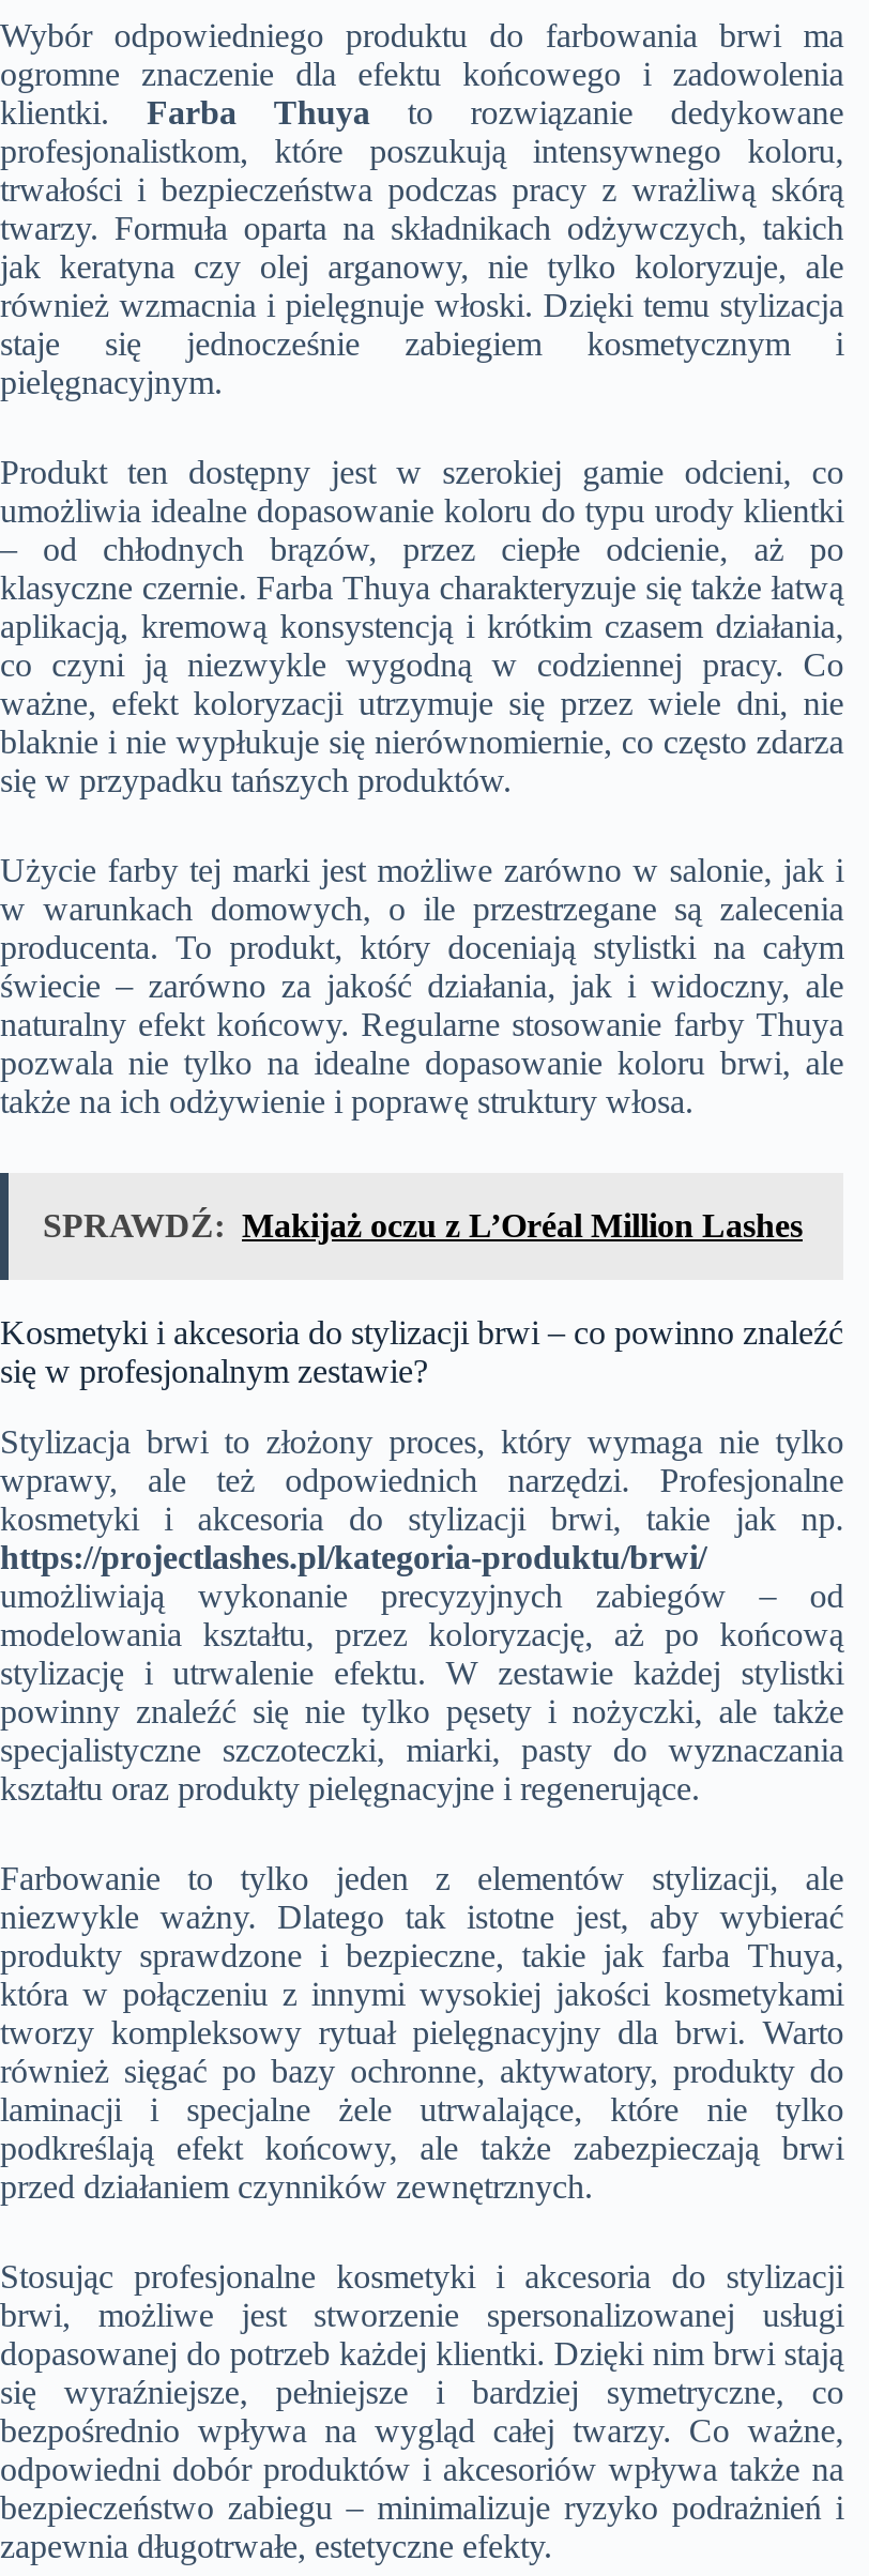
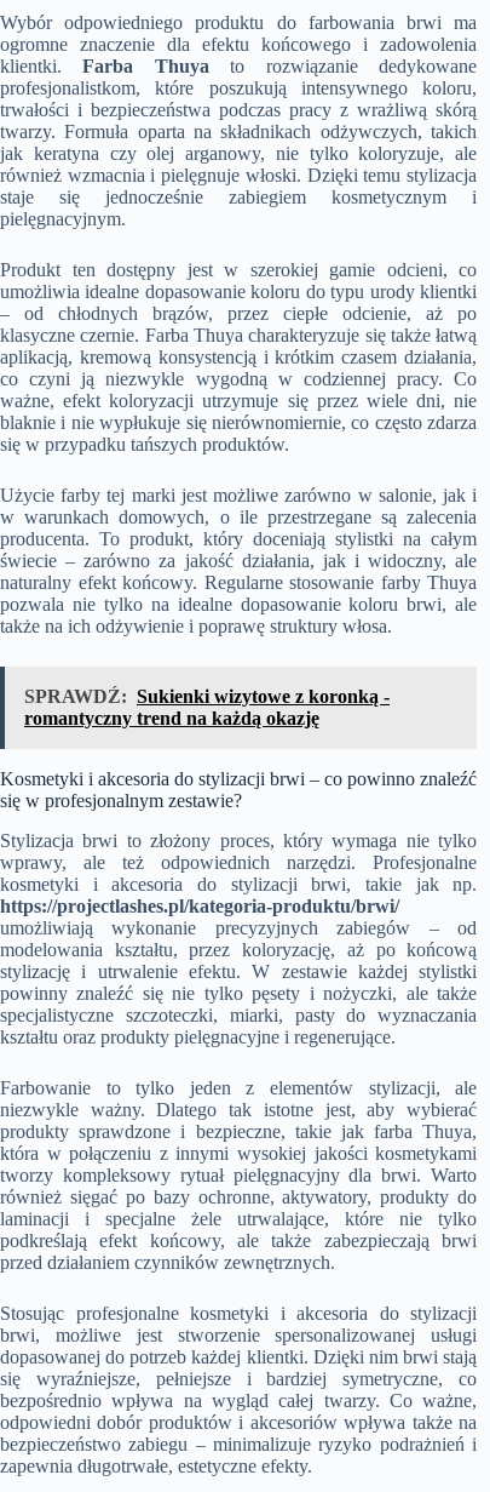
- SPRAWDŹ: Makijaż oczu z L’Oréal Million Lashes
+ SPRAWDŹ: Sukienki wizytowe z koronką -
+ romantyczny trend na każdą okazję
